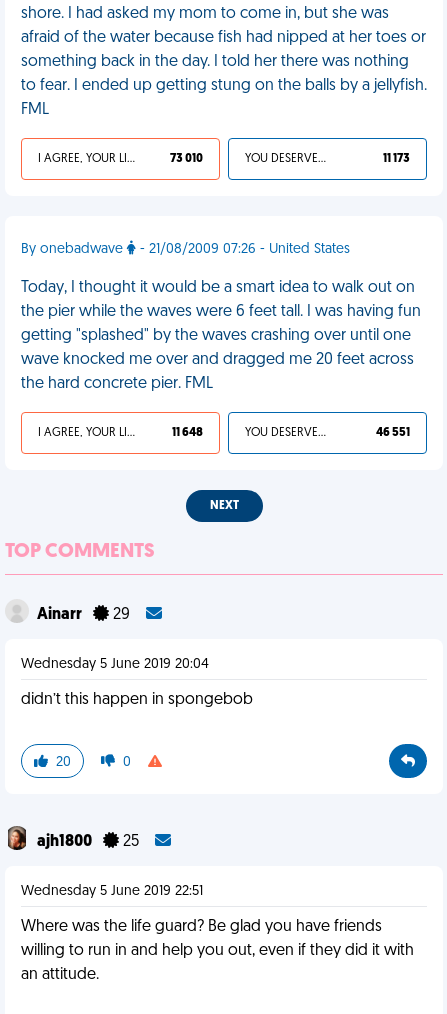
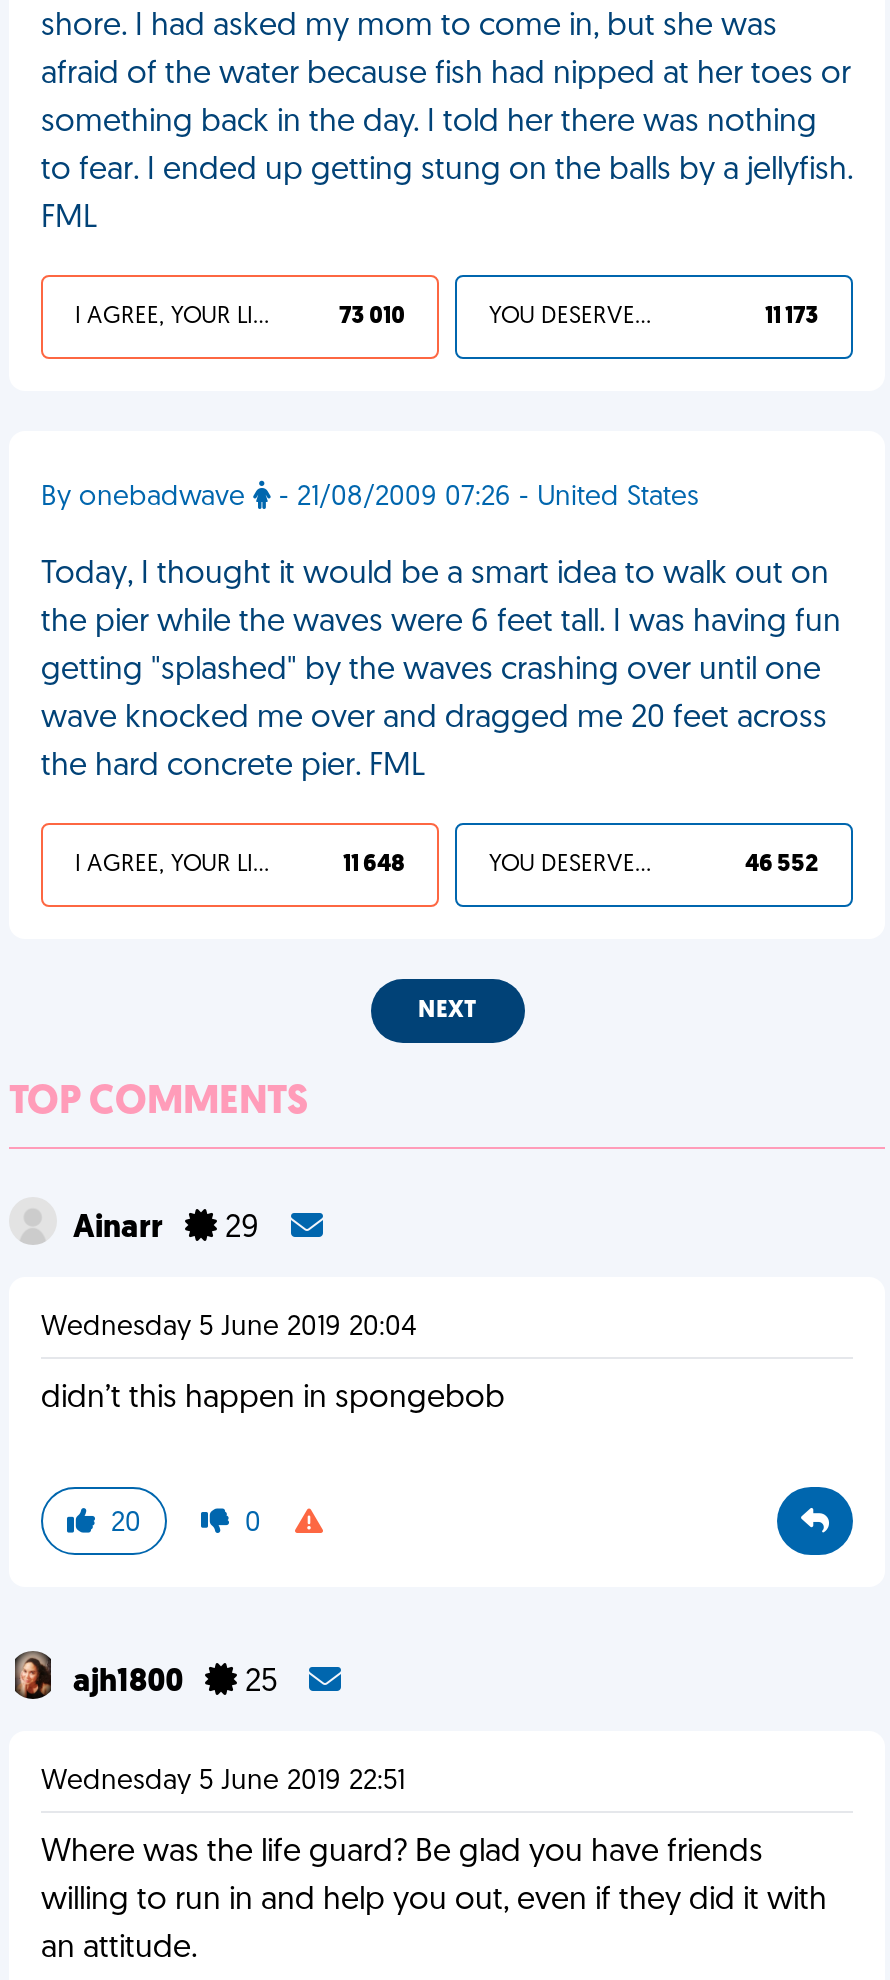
- 46 551
+ 46 552
